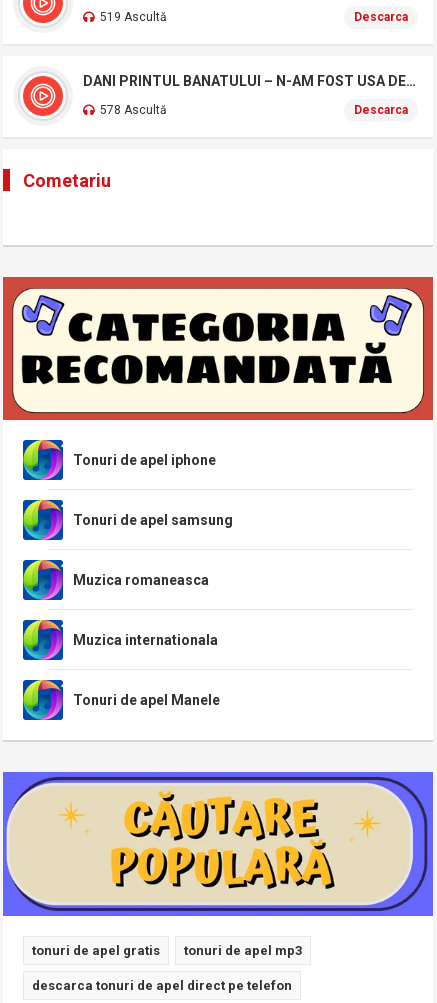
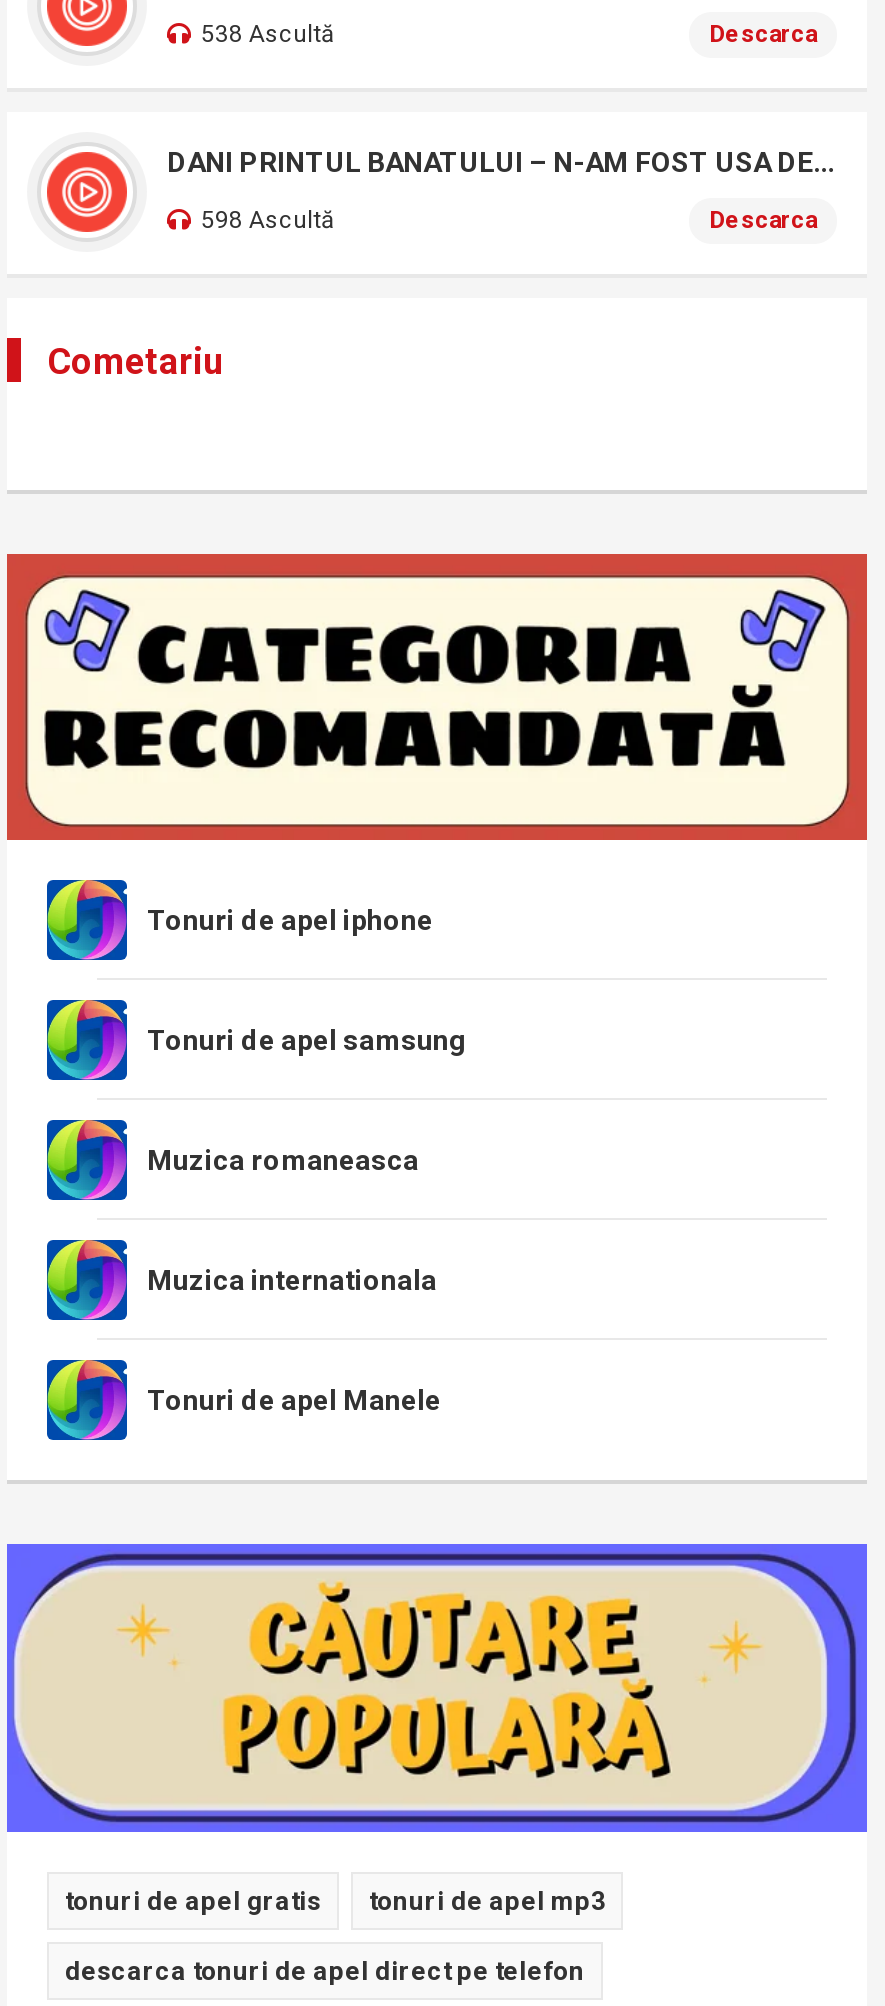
- 519 Ascultă
+ 538 Ascultă

- 578 Ascultă
+ 598 Ascultă
